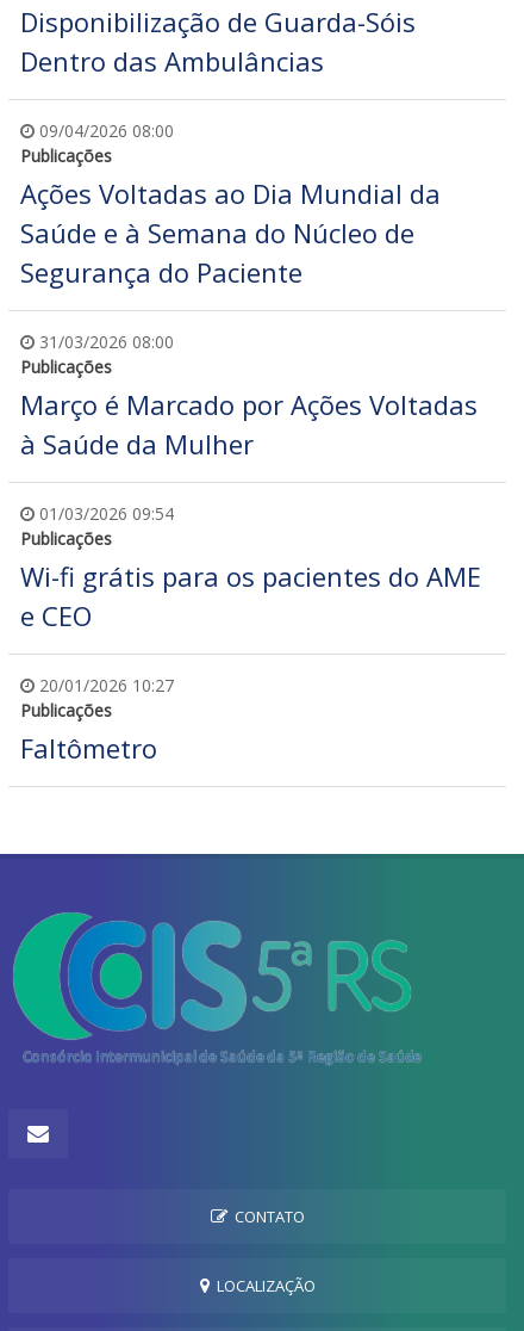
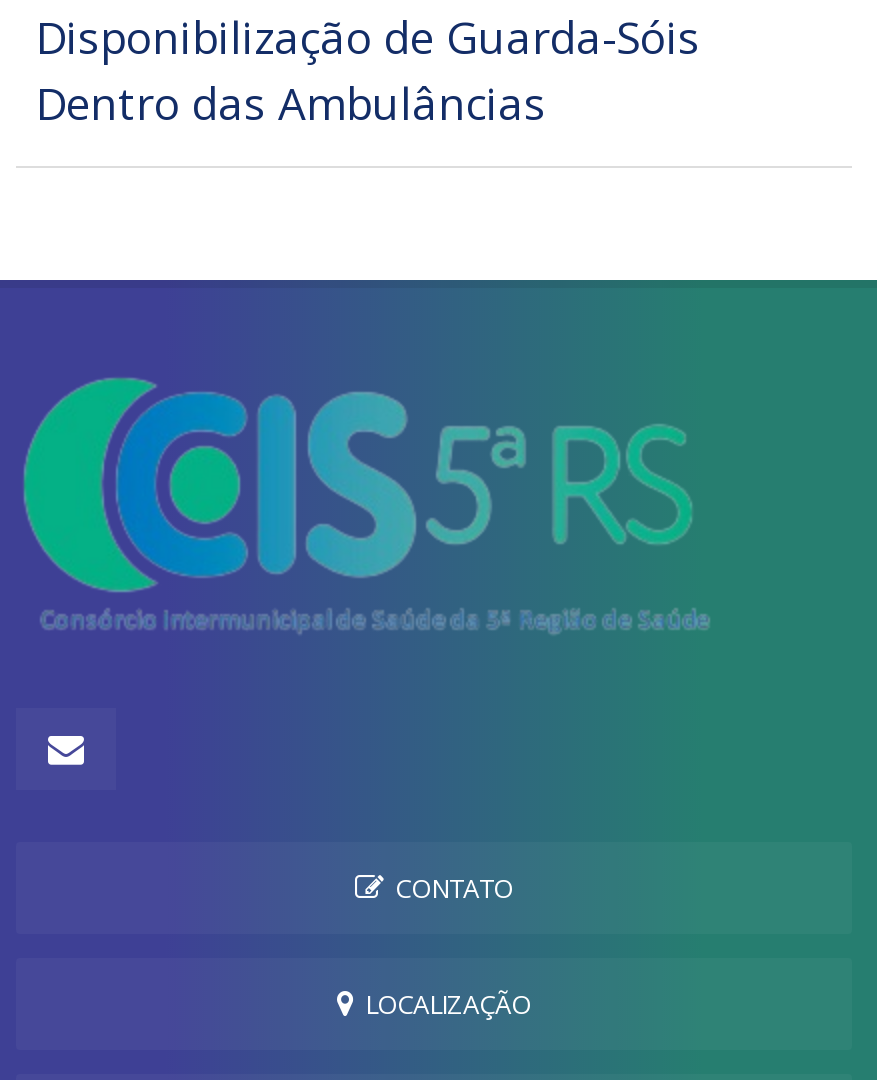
- 09/04/2026 08:00
- Publicações
- Ações Voltadas ao Dia Mundial da
- Saúde e à Semana do Núcleo de
- Segurança do Paciente
- 31/03/2026 08:00
- Publicações
- Março é Marcado por Ações Voltadas
- à Saúde da Mulher
- 01/03/2026 09:54
- Publicações
- Wi-fi grátis para os pacientes do AME
- e CEO
- 20/01/2026 10:27
- Publicações
- Faltômetro
